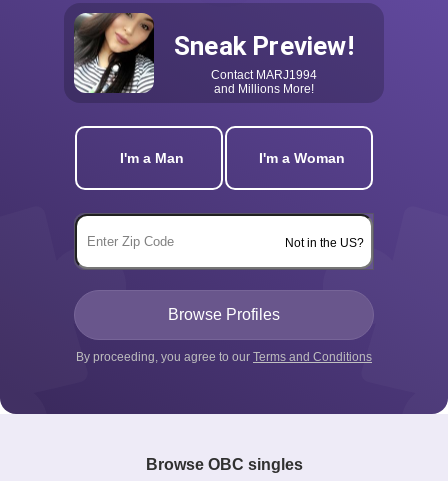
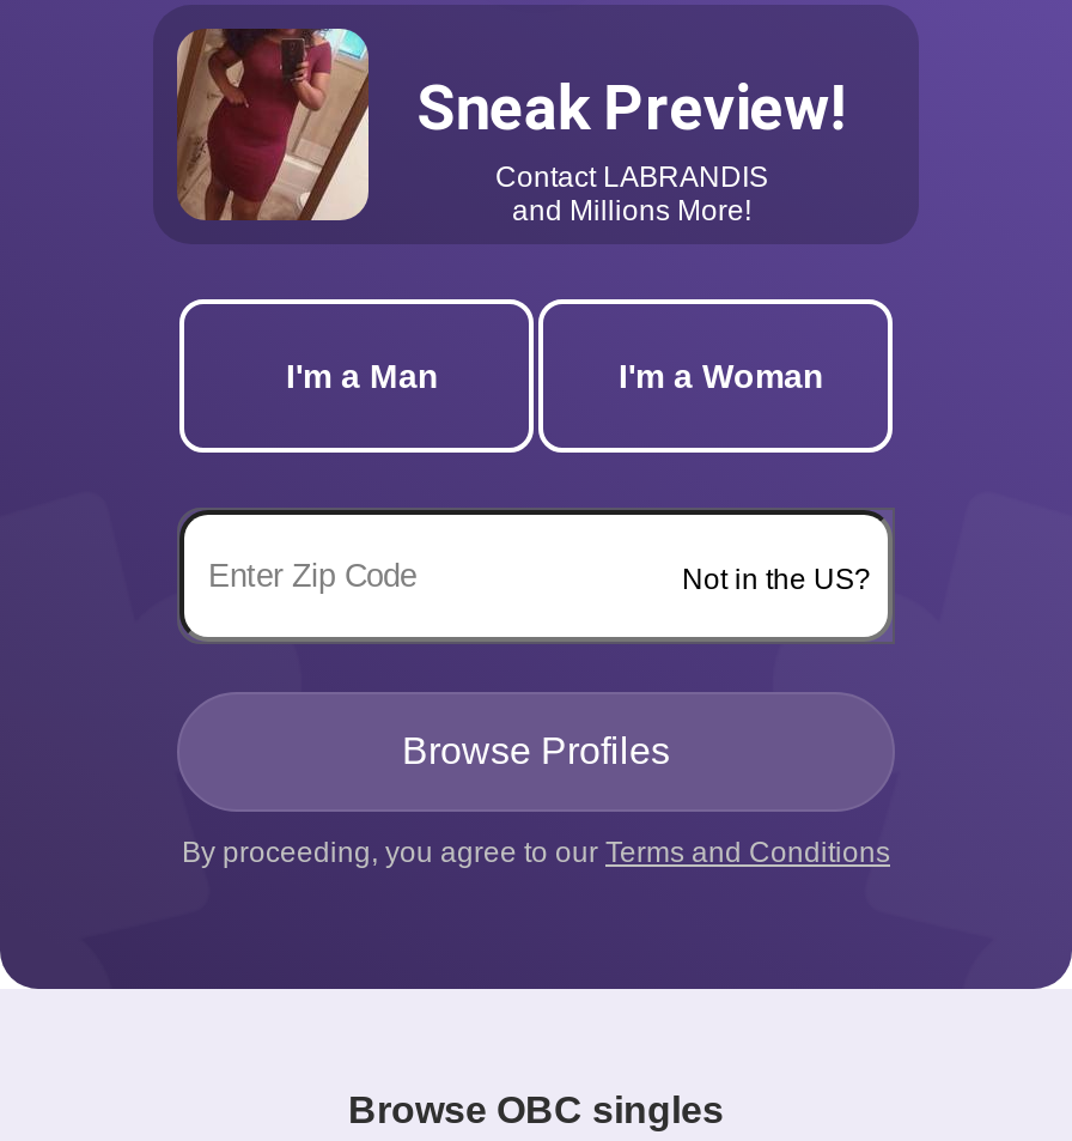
- [image]
+ [image]

- Contact MARJ1994
+ Contact LABRANDIS
